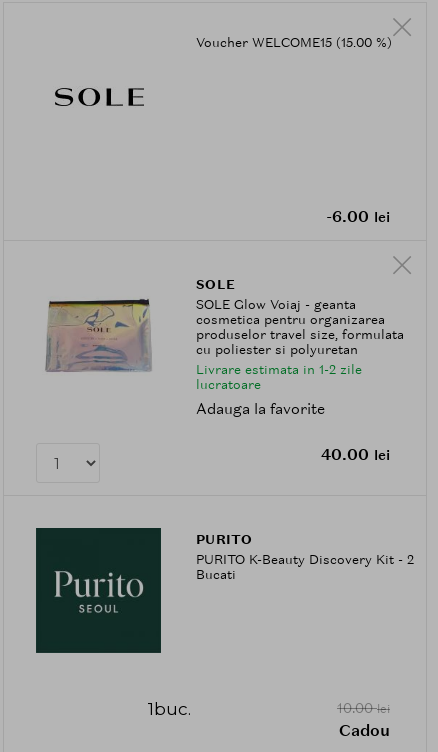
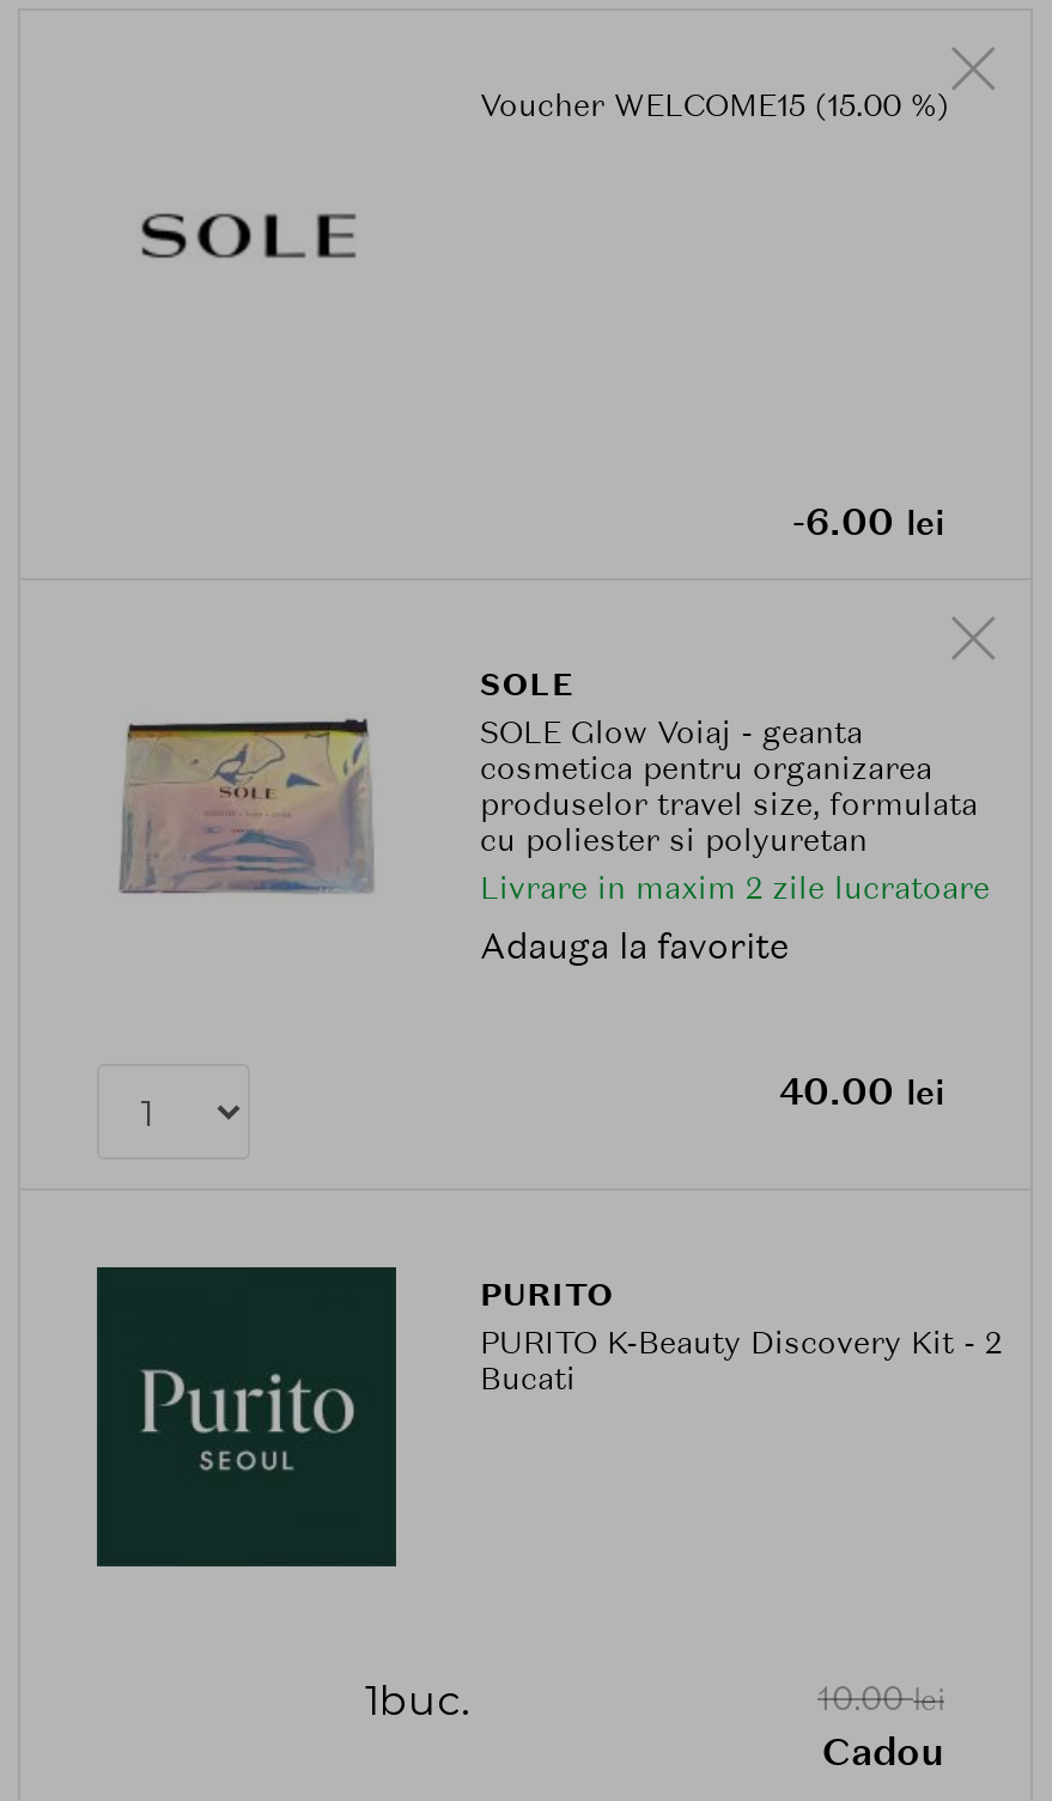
- Livrare estimata in 1-2 zile
- lucratoare
+ Livrare in maxim 2 zile lucratoare
